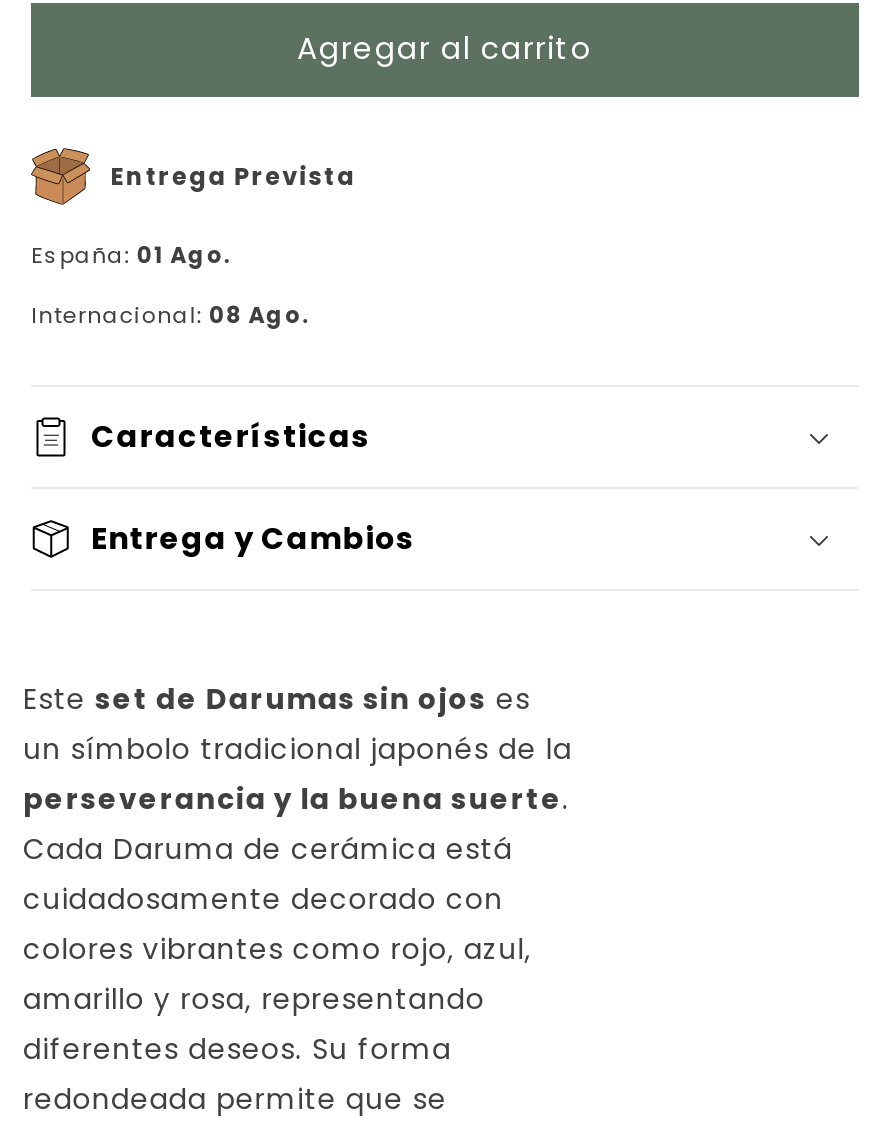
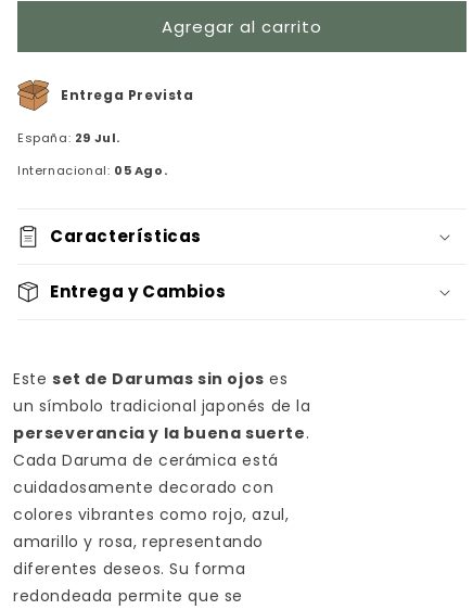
- España: 01 Ago.
+ España: 29 Jul.

- Internacional: 08 Ago.
+ Internacional: 05 Ago.
